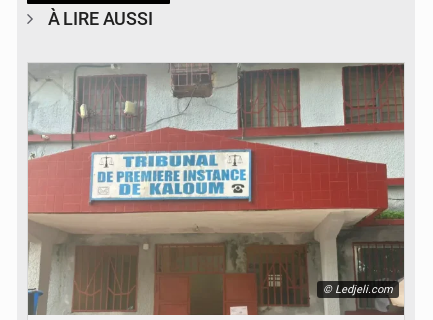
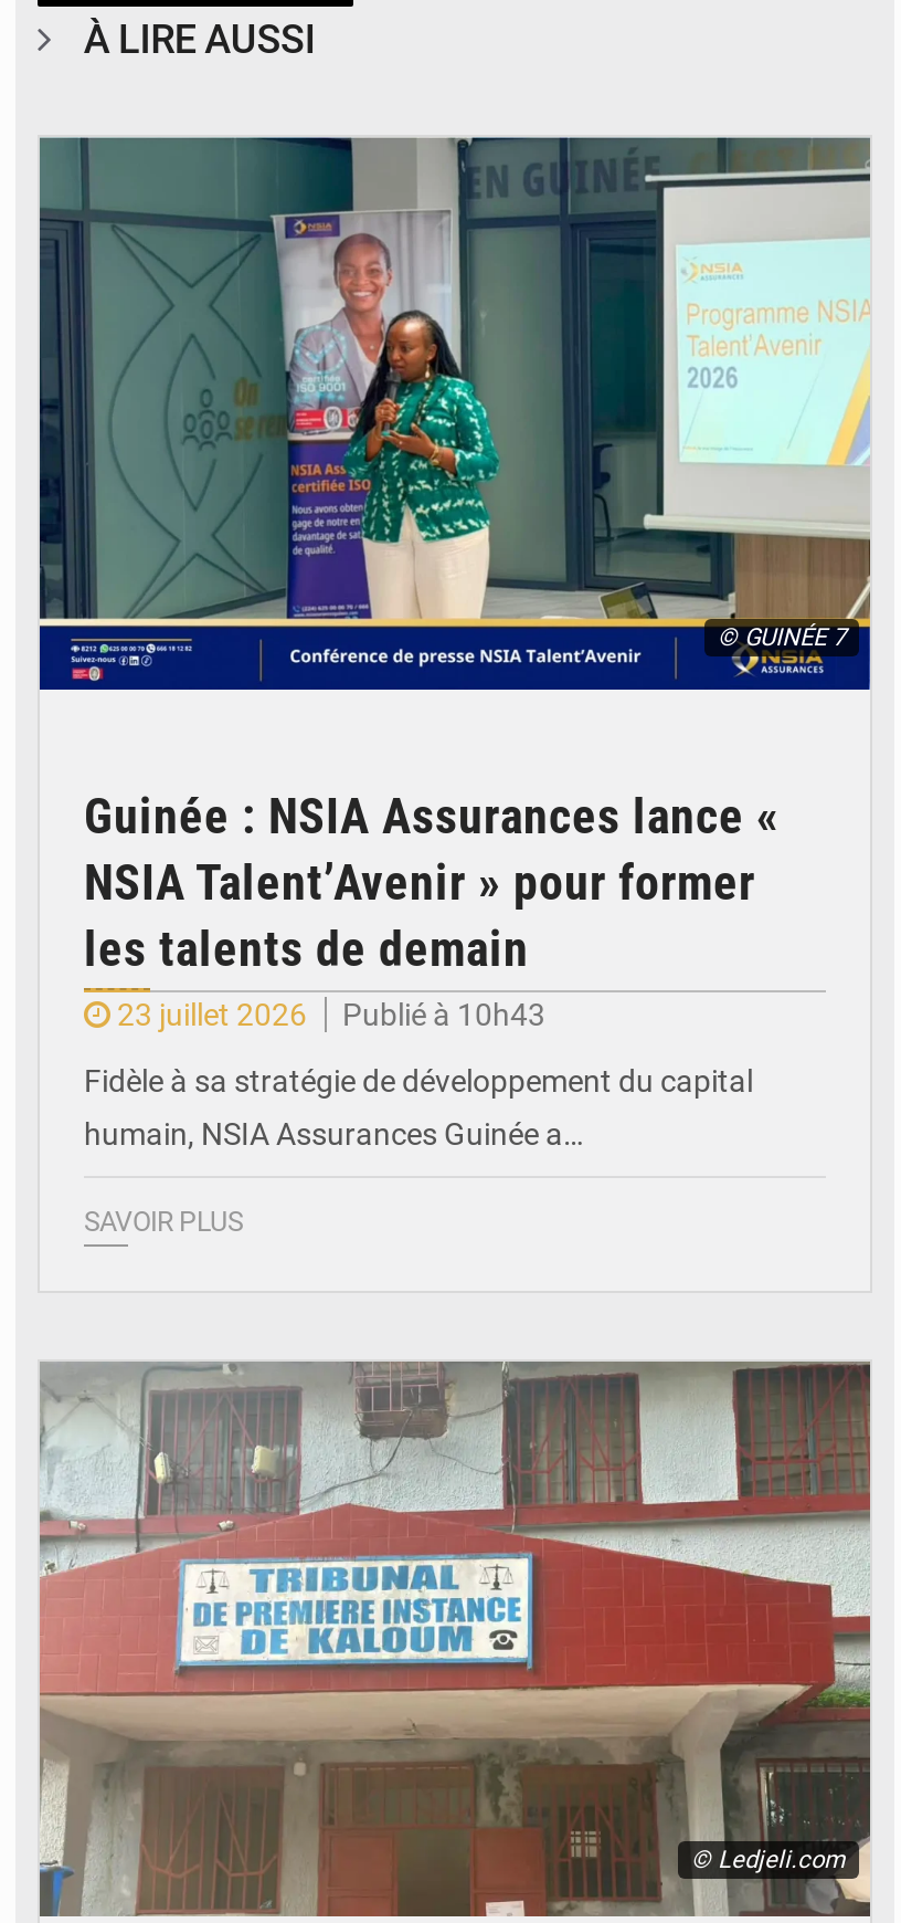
+ [image]
+ © GUINÉE 7
+ Guinée : NSIA Assurances lance «
+ NSIA Talent’Avenir » pour former
+ les talents de demain
+ 23 juillet 2026
+ Publié à 10h43
+ Fidèle à sa stratégie de développement du capital
+ humain, NSIA Assurances Guinée a…
+ SAVOIR PLUS
